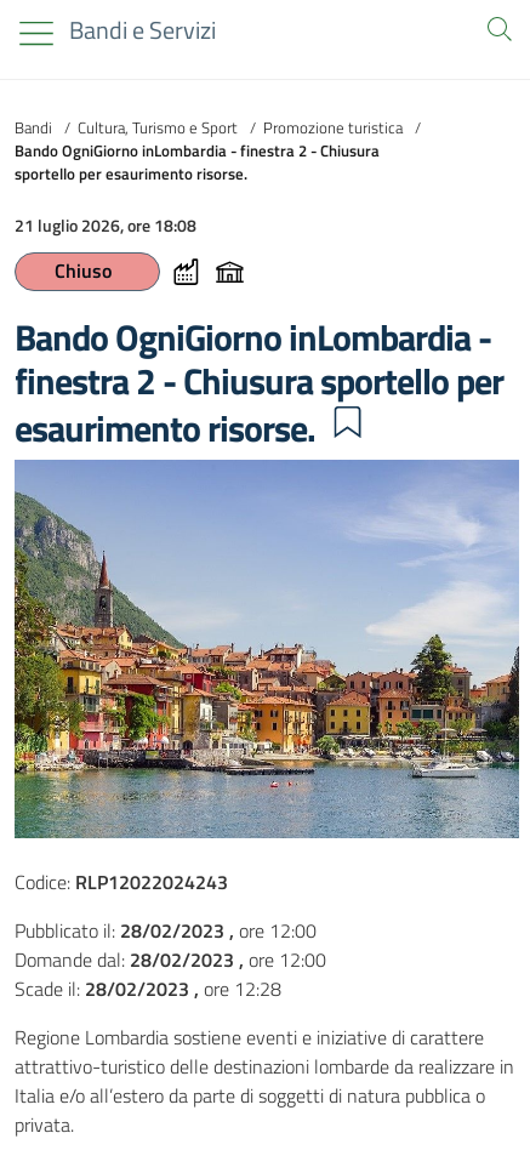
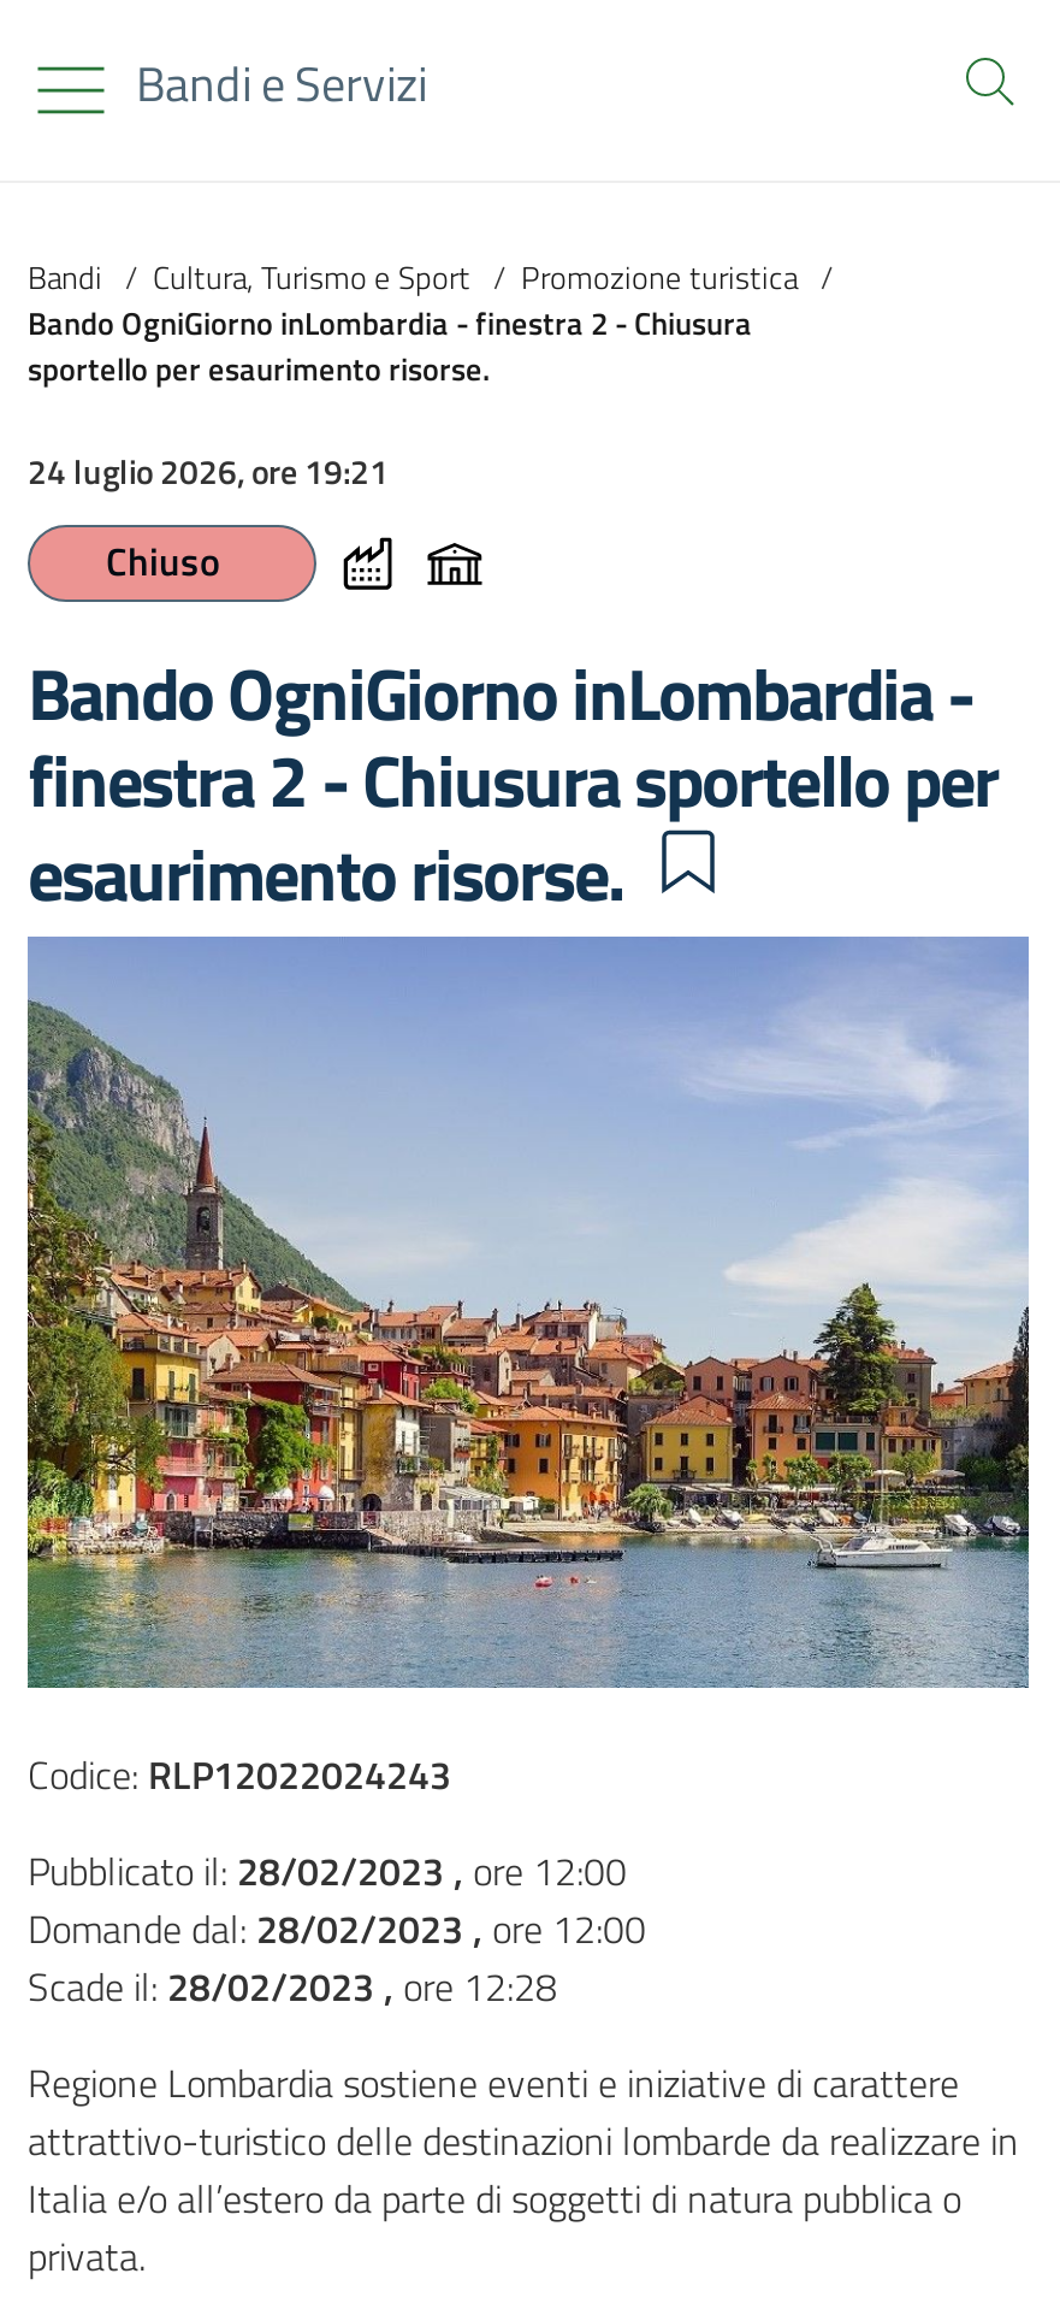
- 21 luglio 2026, ore 18:08
+ 24 luglio 2026, ore 19:21
